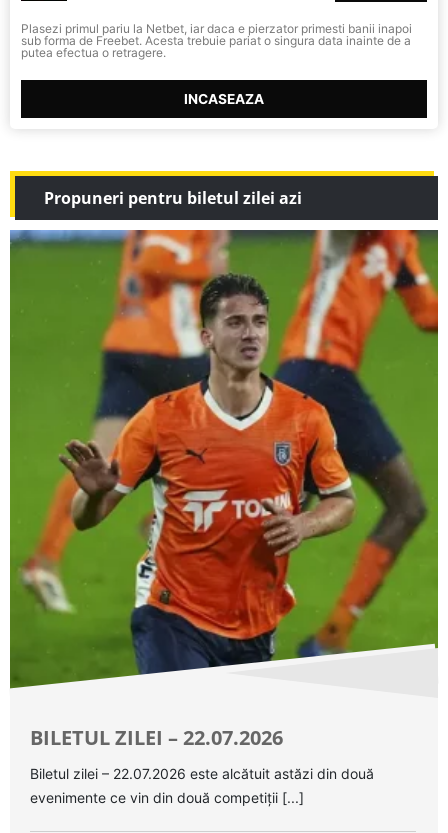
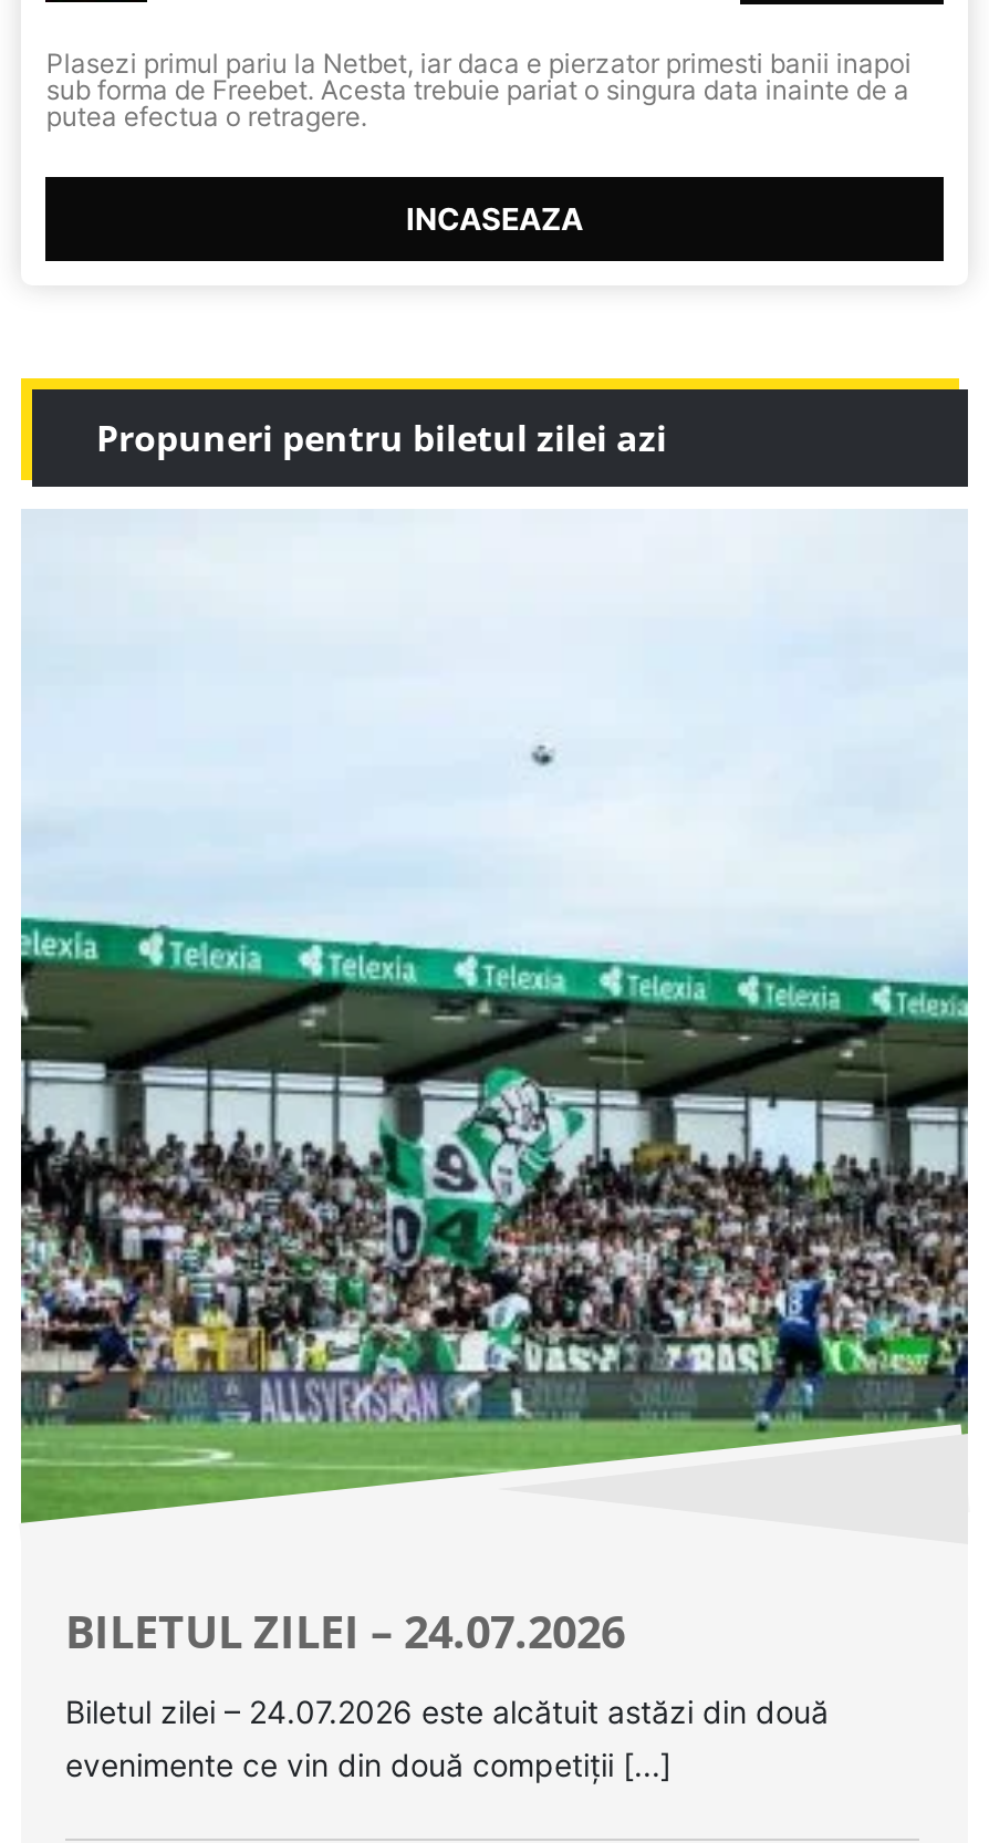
- [image]
- BILETUL ZILEI – 22.07.2026
+ [image]
+ BILETUL ZILEI – 24.07.2026

- Biletul zilei – 22.07.2026 este alcătuit astăzi din două
+ Biletul zilei – 24.07.2026 este alcătuit astăzi din două
